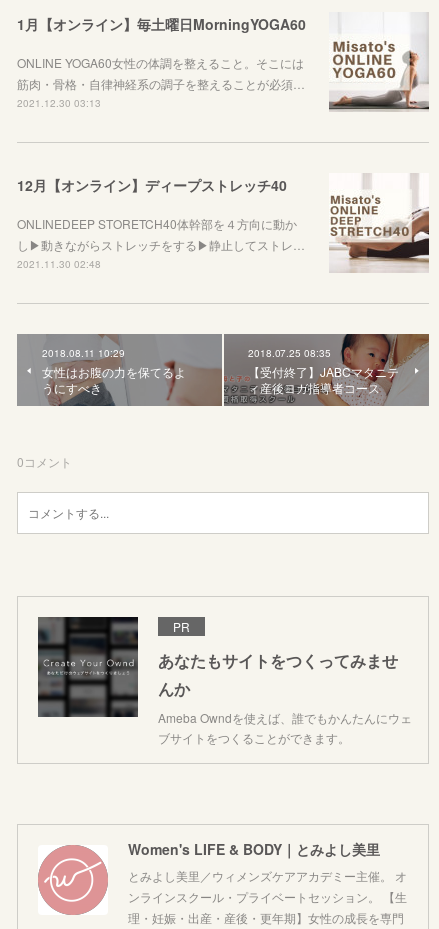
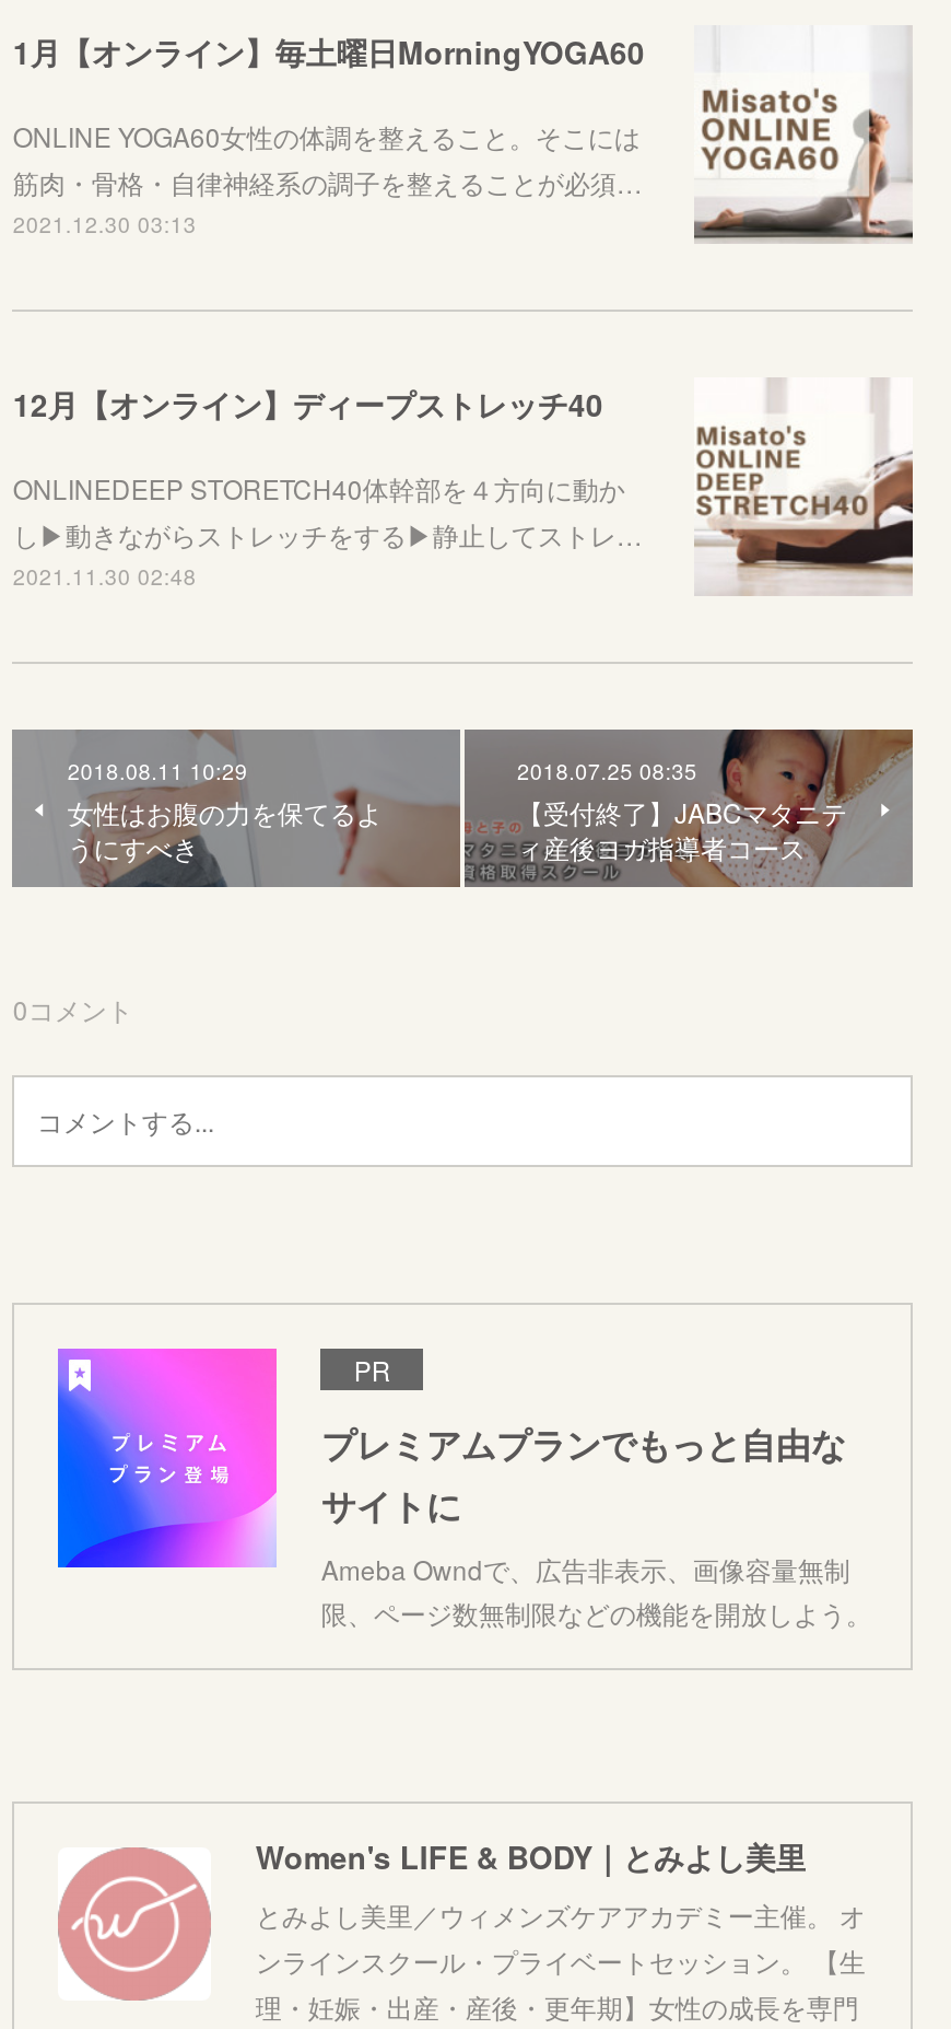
- [image]
- あなたもサイトをつくってみませ
- んか
- Ameba Owndを使えば、誰でもかんたんにウェ
- ブサイトをつくることができます。
+ [image]
+ プレミアムプランでもっと自由な
+ サイトに
+ Ameba Owndで、広告非表示、画像容量無制
+ 限、ページ数無制限などの機能を開放しよう。
